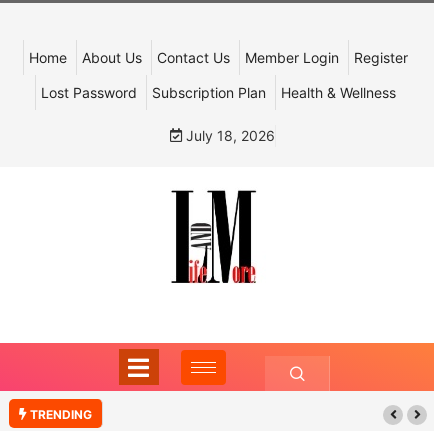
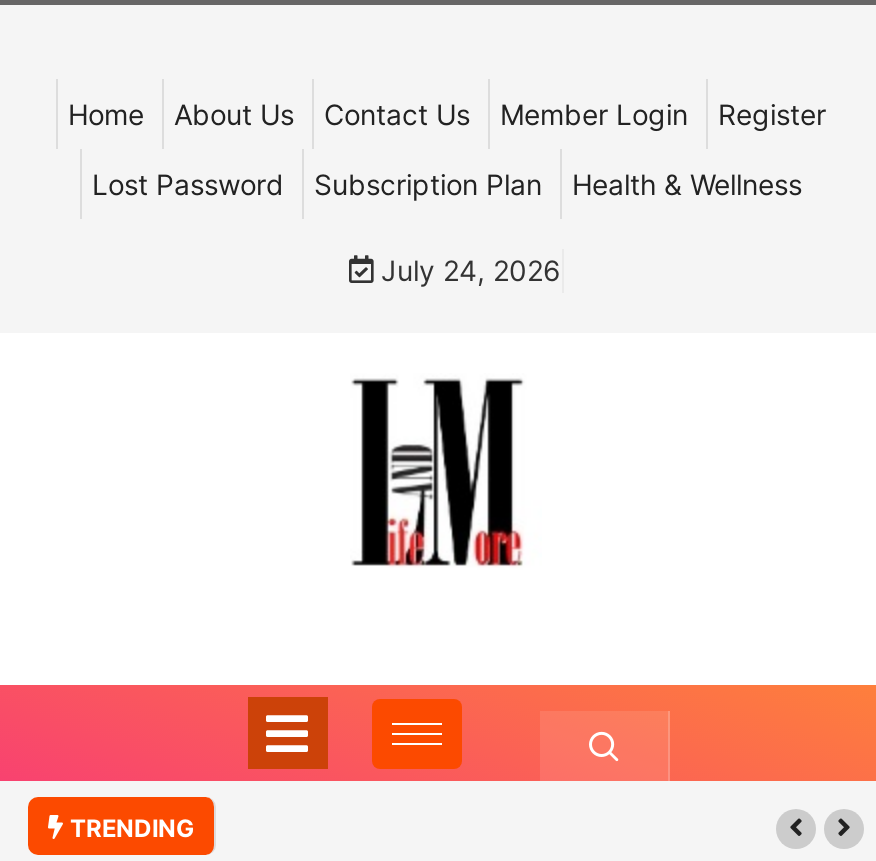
- July 18, 2026
+ July 24, 2026
